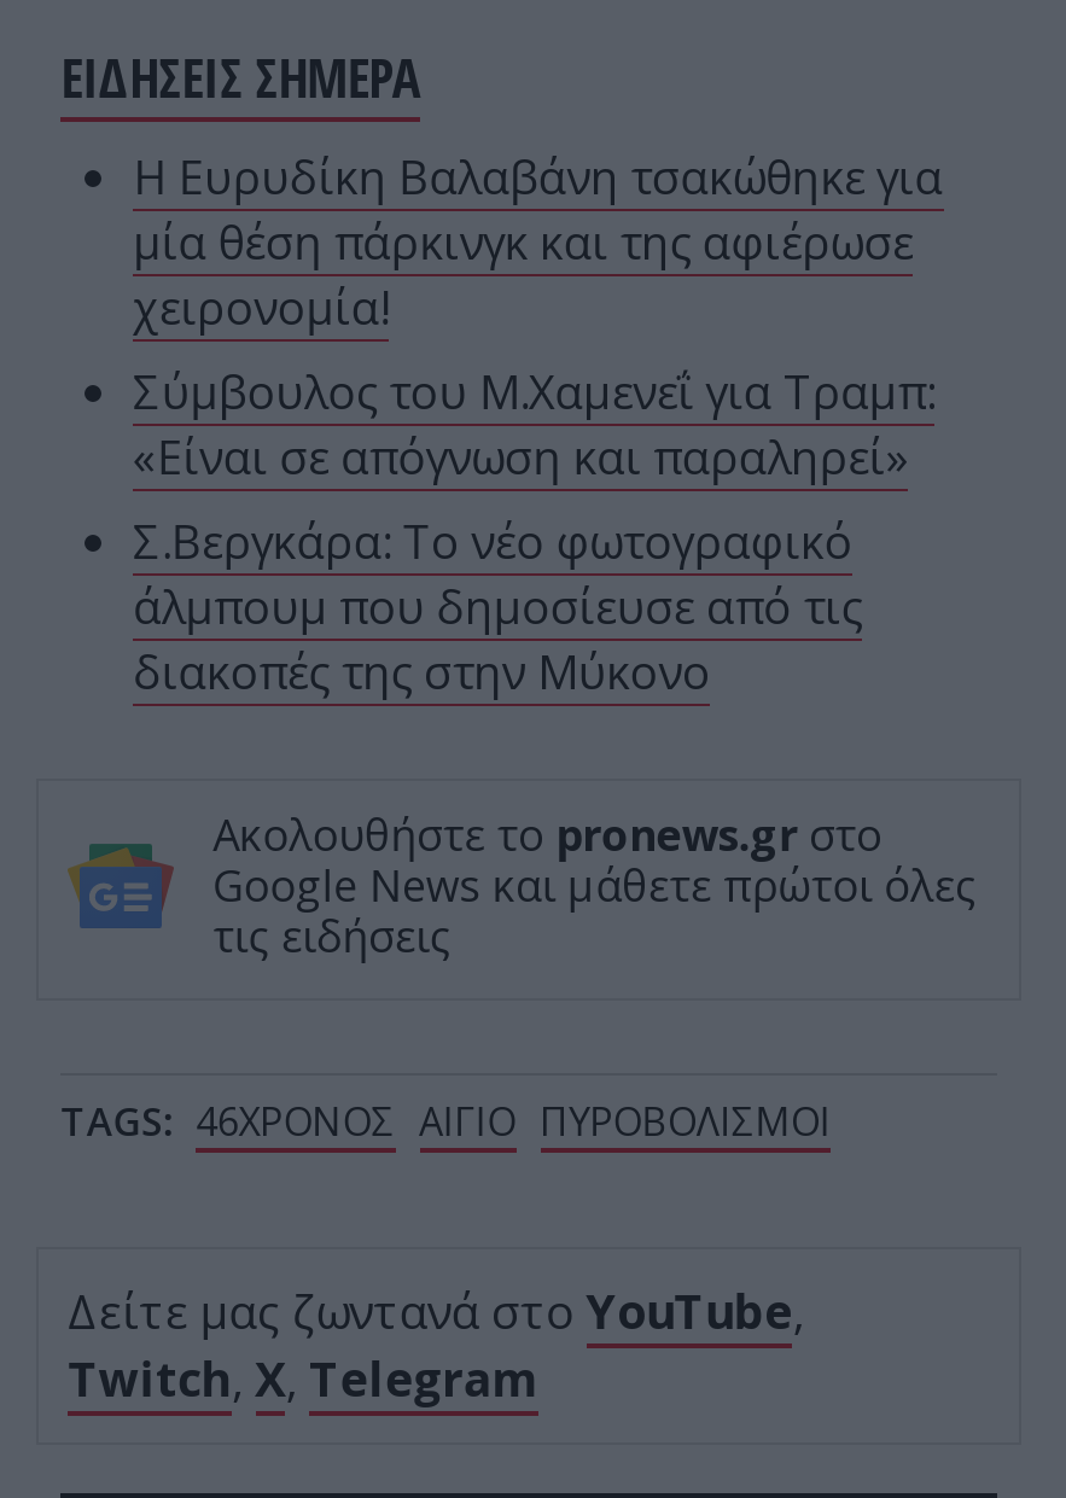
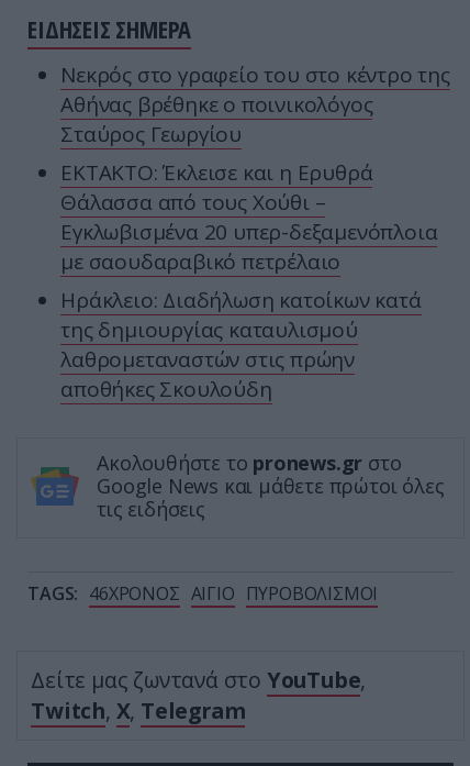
- Η Ευρυδίκη Βαλαβάνη τσακώθηκε για
- μία θέση πάρκινγκ και της αφιέρωσε
- χειρονομία!
- Σύμβουλος του Μ.Χαμενεΐ για Τραμπ:
- «Είναι σε απόγνωση και παραληρεί»
- Σ.Βεργκάρα: Το νέο φωτογραφικό
- άλμπουμ που δημοσίευσε από τις
- διακοπές της στην Μύκονο
+ Νεκρός στο γραφείο του στο κέντρο της
+ Αθήνας βρέθηκε ο ποινικολόγος
+ Σταύρος Γεωργίου
+ ΕΚΤΑΚΤΟ: Έκλεισε και η Ερυθρά
+ Θάλασσα από τους Χούθι –
+ Εγκλωβισμένα 20 υπερ-δεξαμενόπλοια
+ με σαουδαραβικό πετρέλαιο
+ Ηράκλειο: Διαδήλωση κατοίκων κατά
+ της δημιουργίας καταυλισμού
+ λαθρομεταναστών στις πρώην
+ αποθήκες Σκουλούδη
